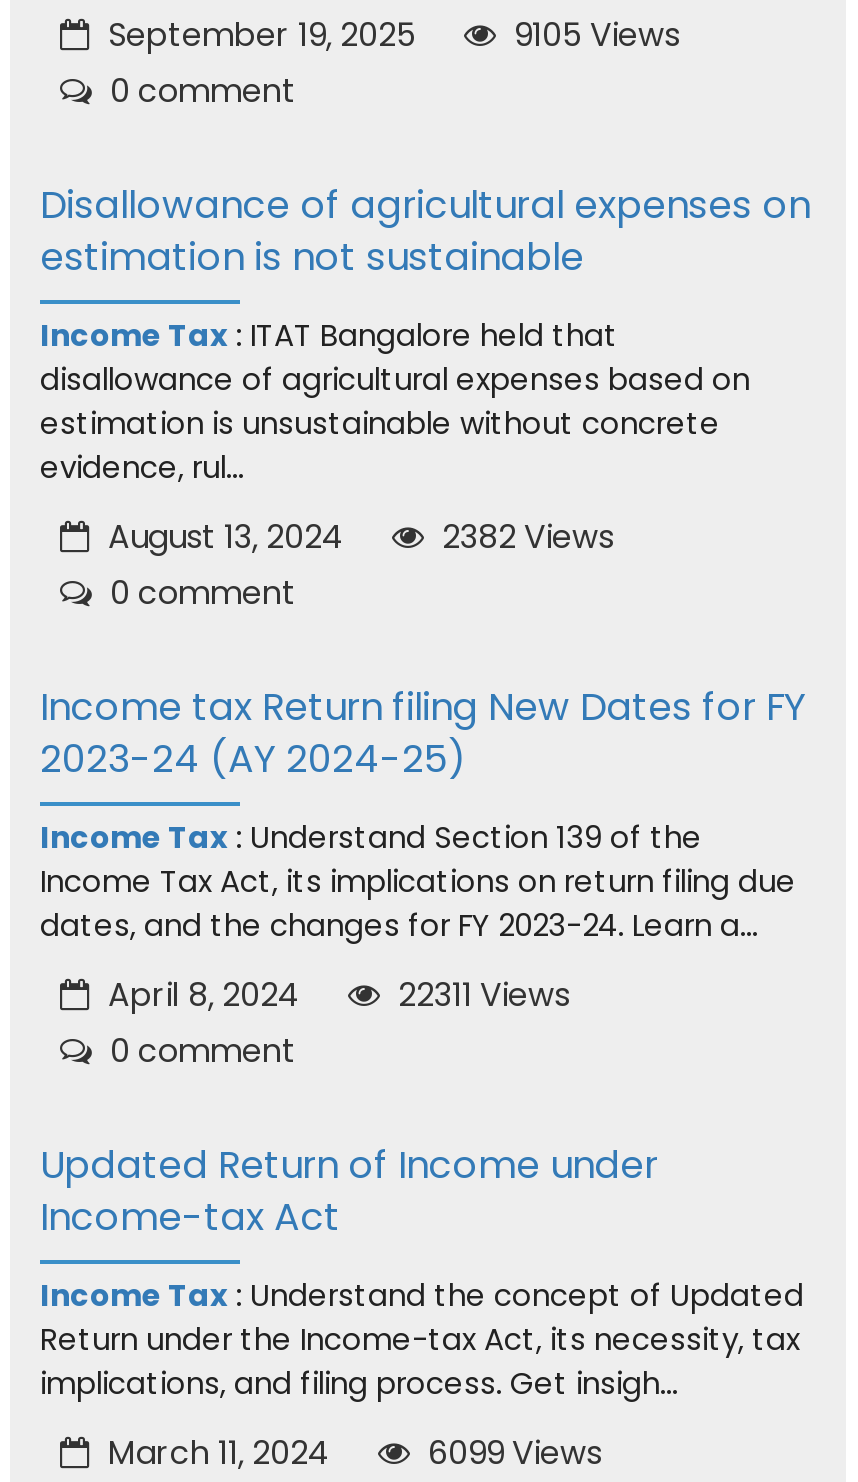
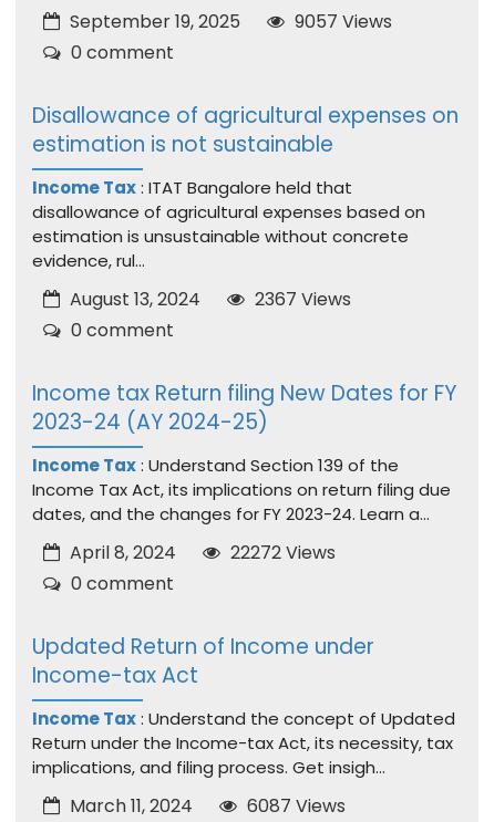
- September 19, 2025 9105 Views
+ September 19, 2025 9057 Views

- August 13, 2024 2382 Views
+ August 13, 2024 2367 Views

- April 8, 2024 22311 Views
+ April 8, 2024 22272 Views

- March 11, 2024 6099 Views
+ March 11, 2024 6087 Views
